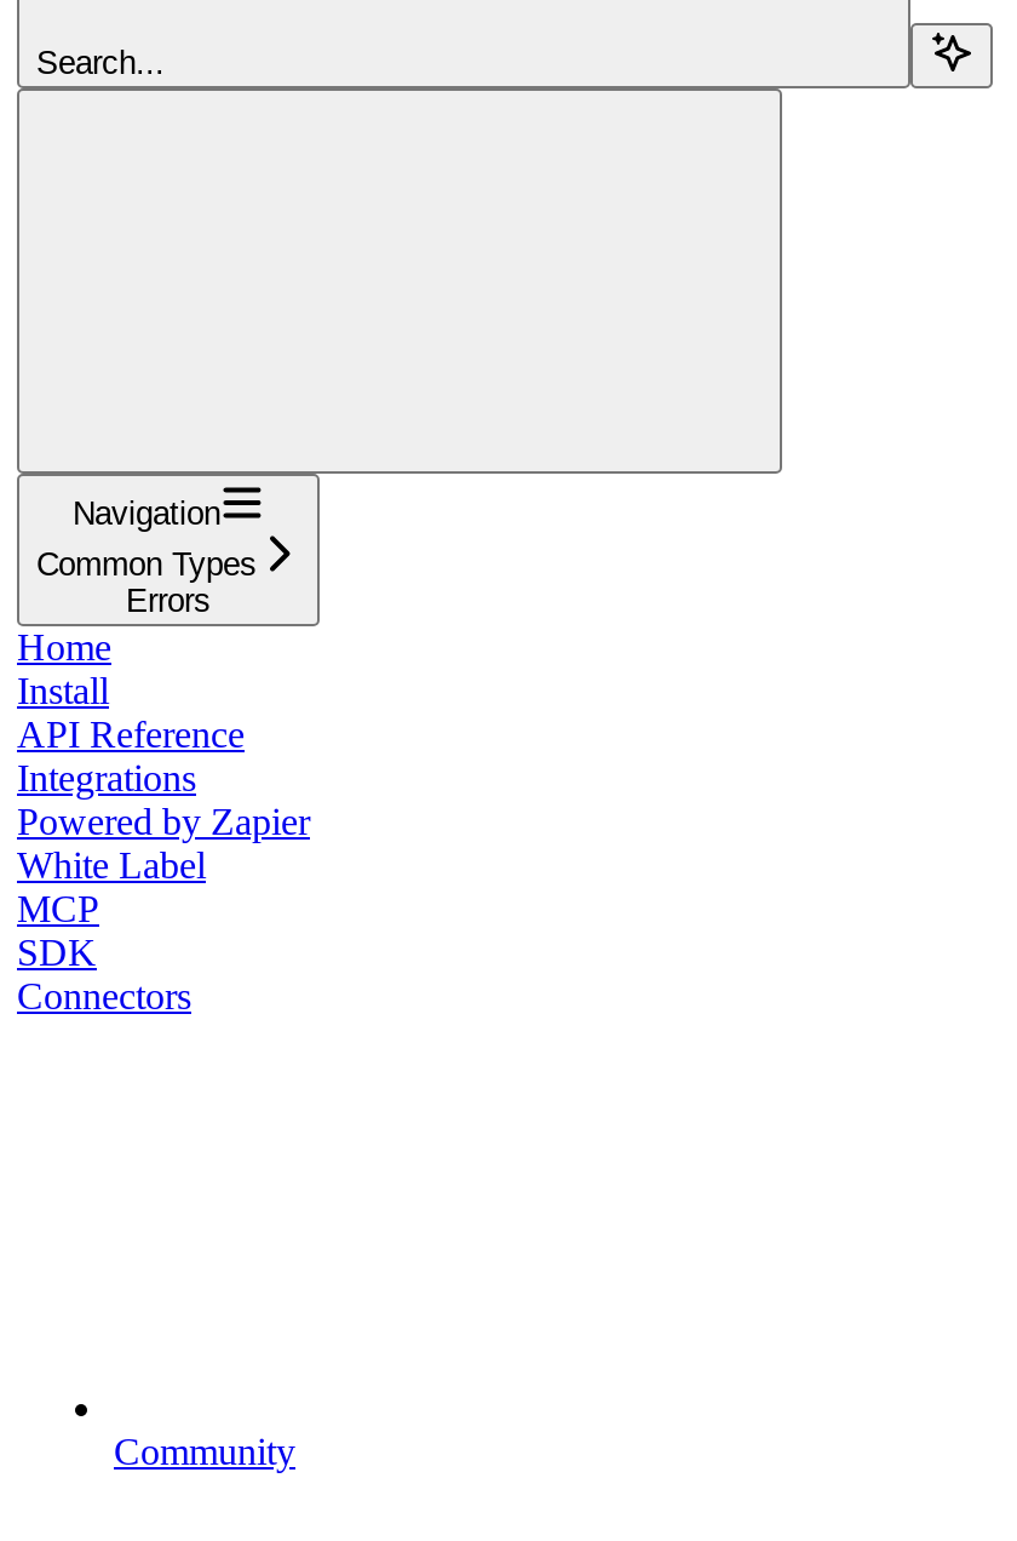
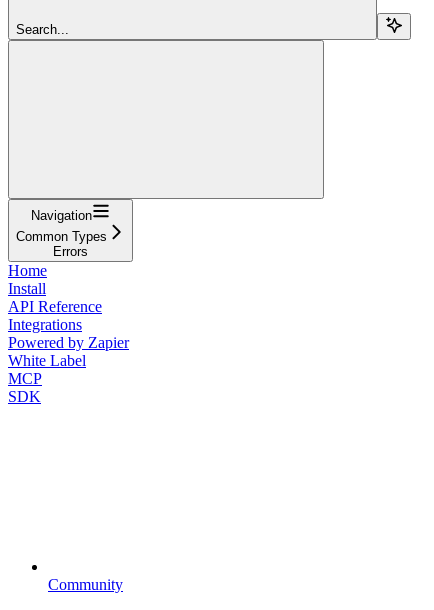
- Connectors
